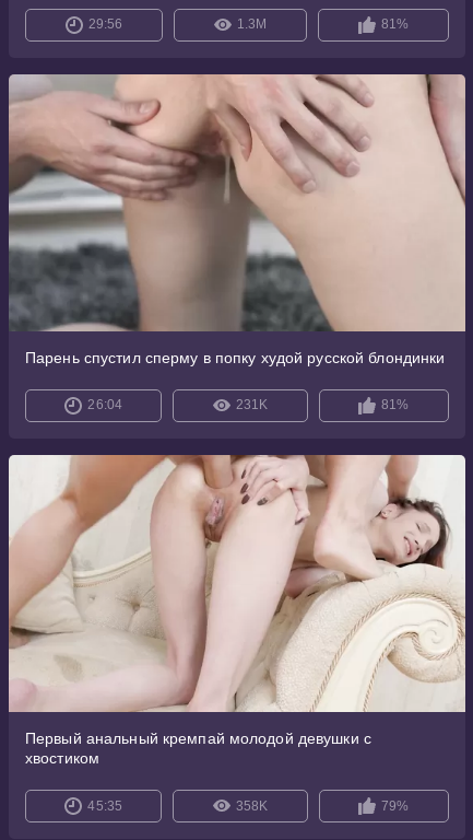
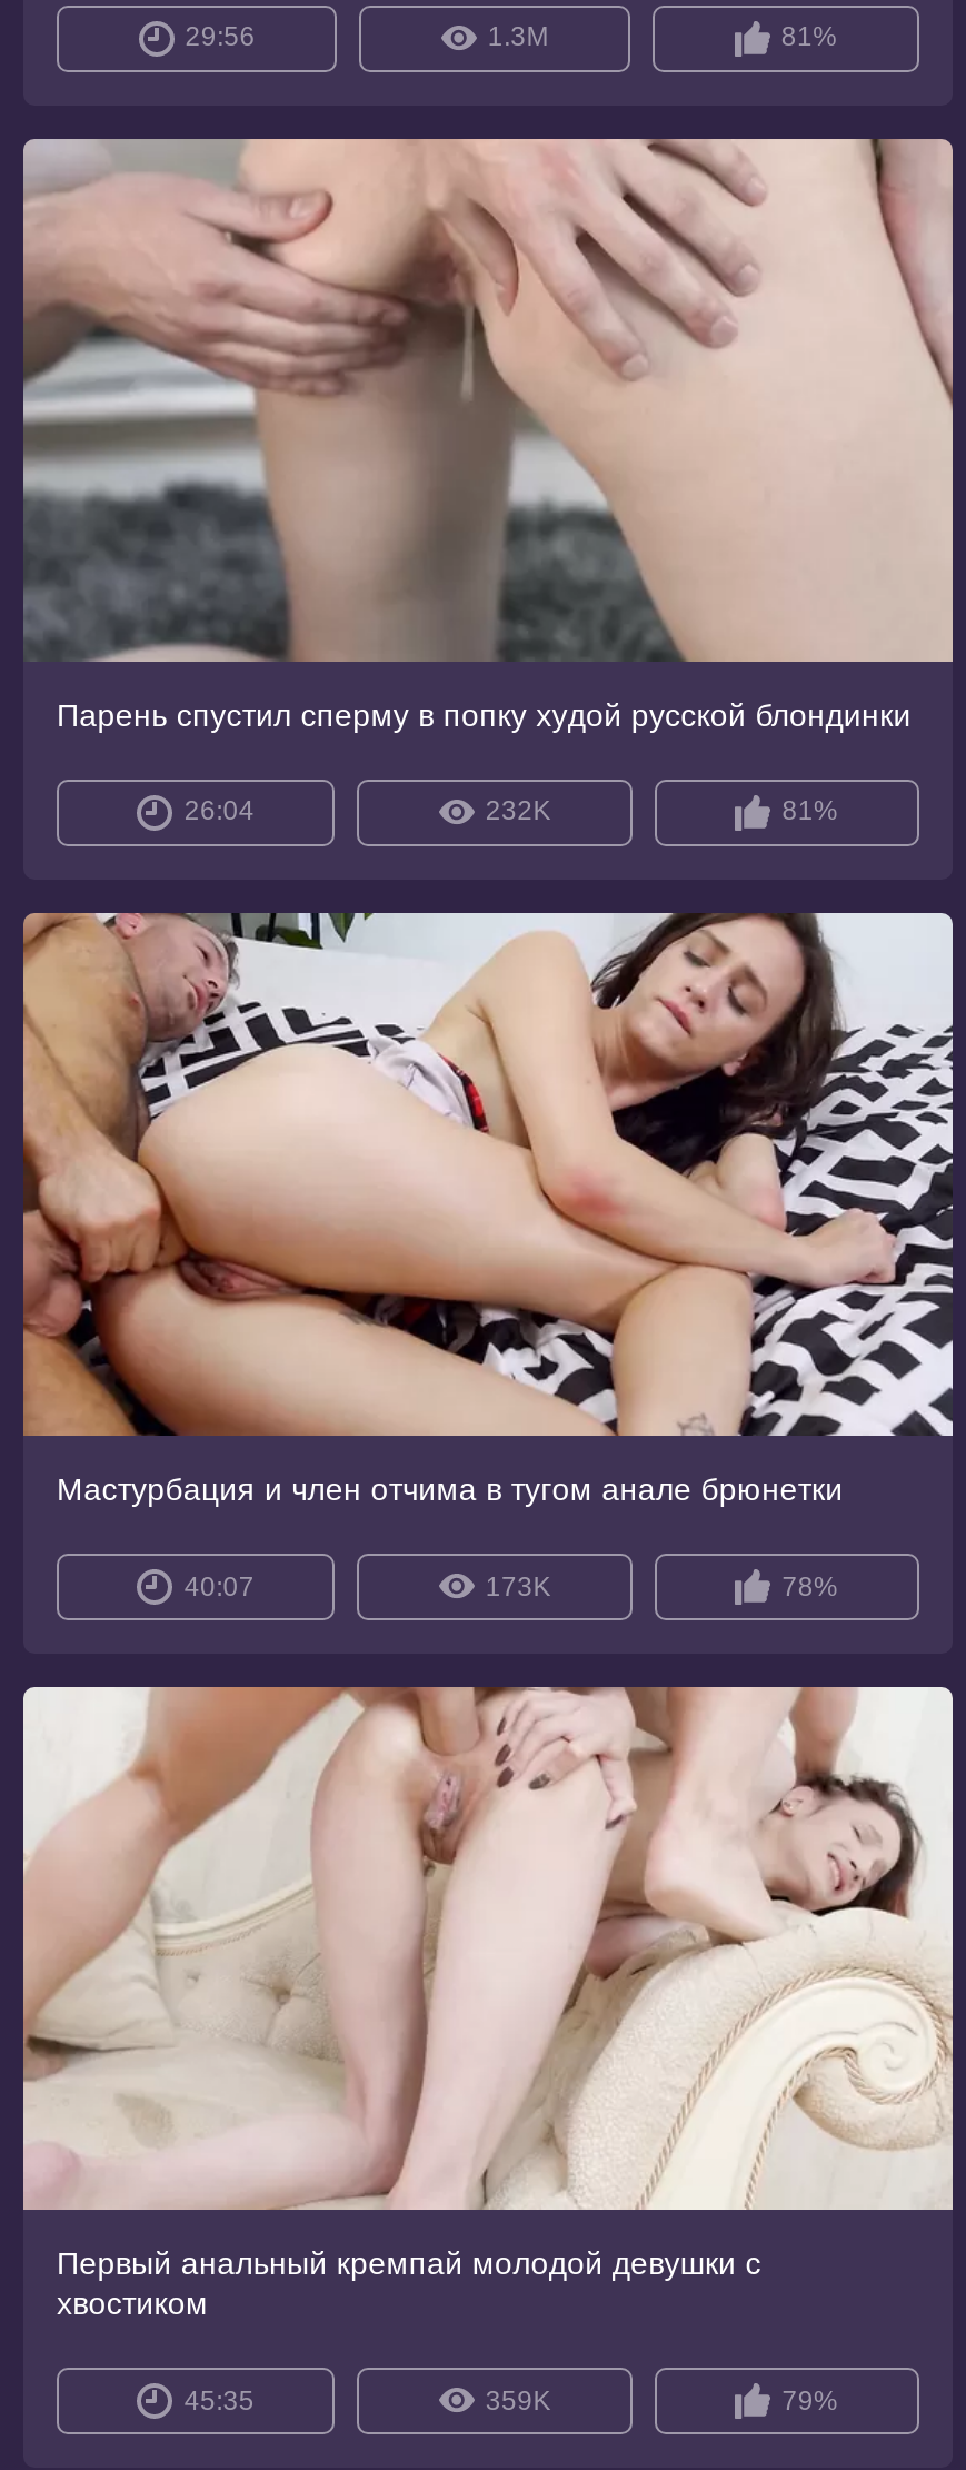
- 231K
+ 232K

+ [image]
+ Мастурбация и член отчима в тугом анале брюнетки
+ 40:07
+ 173K
+ 78%

- 358K
+ 359K
